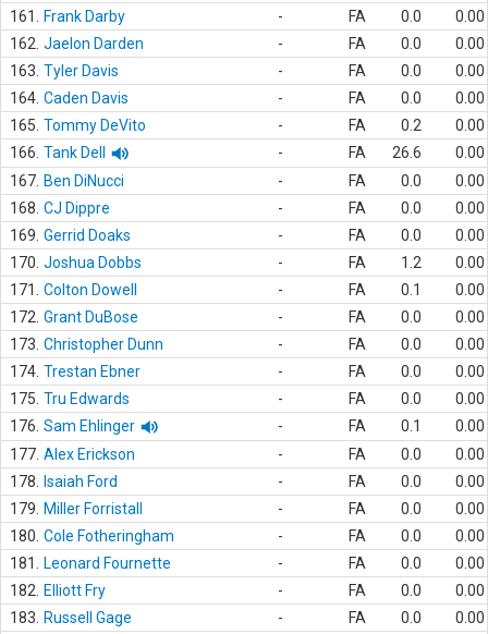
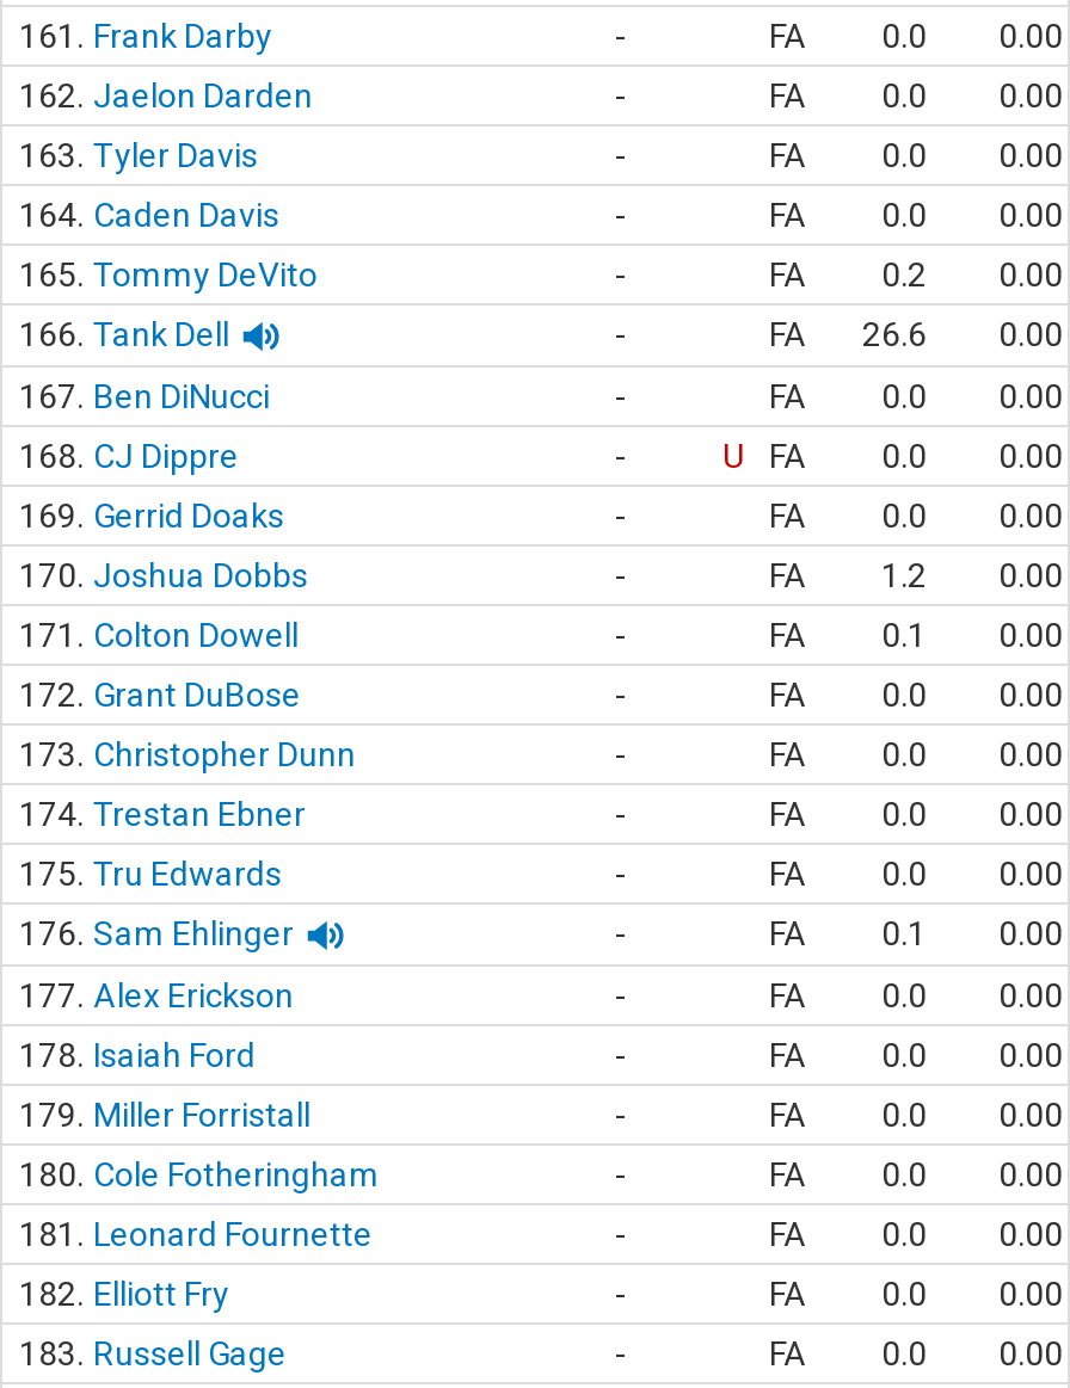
+ U
